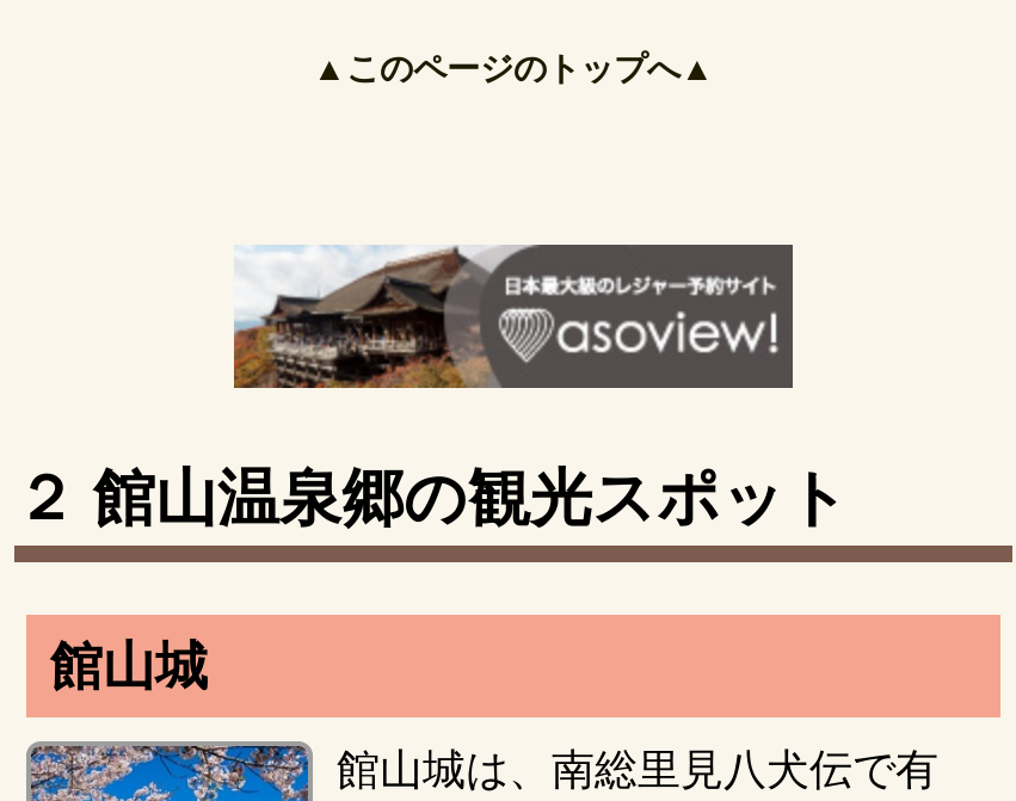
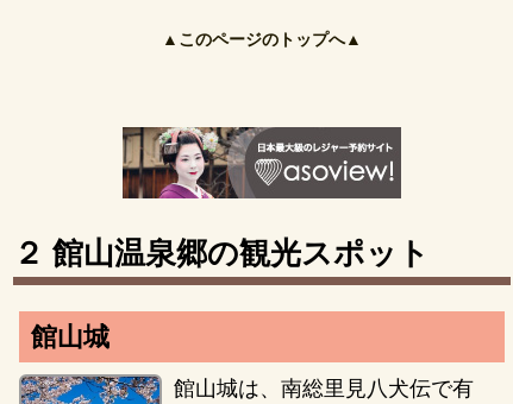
- [image]
+ [image]
